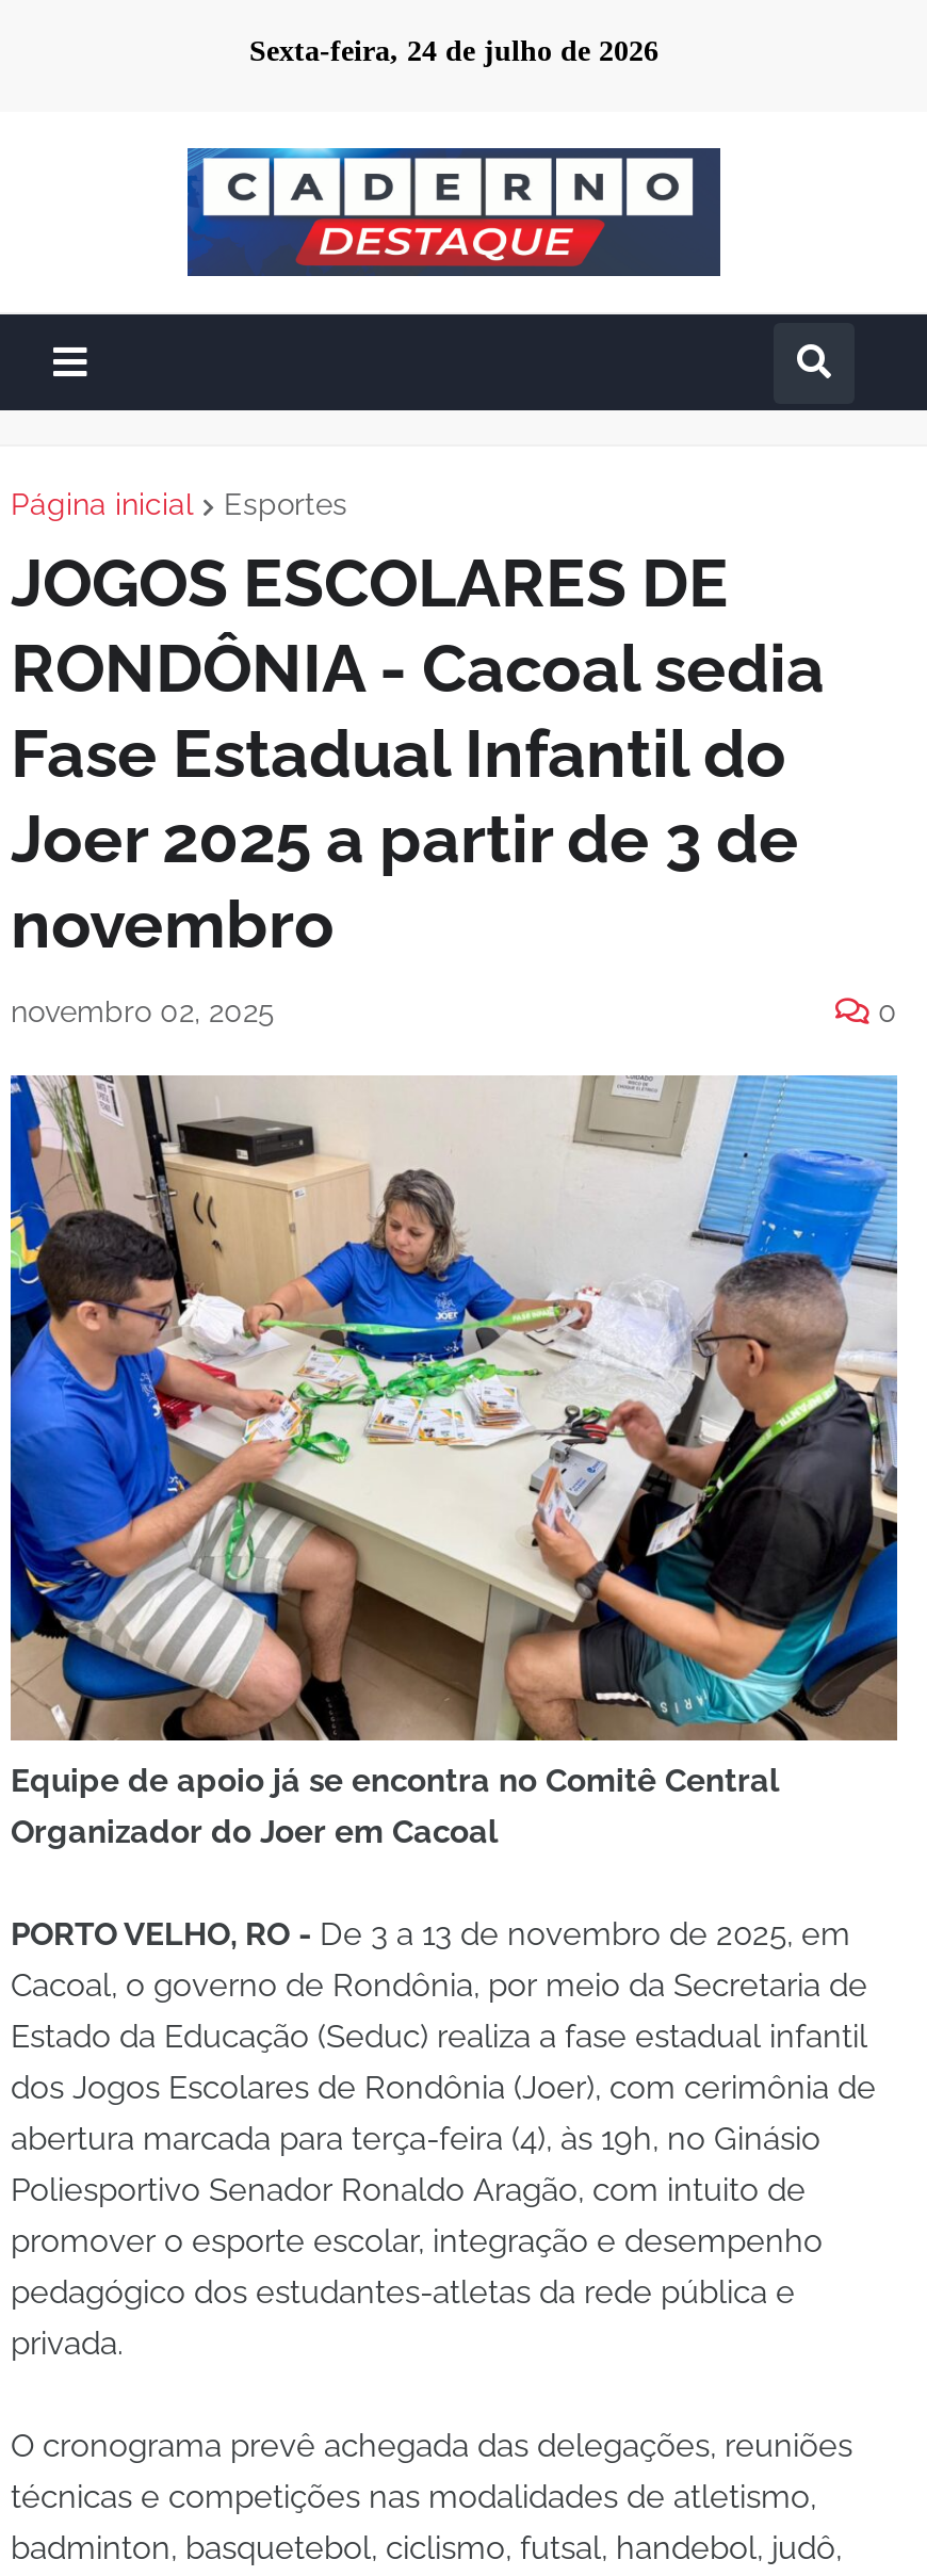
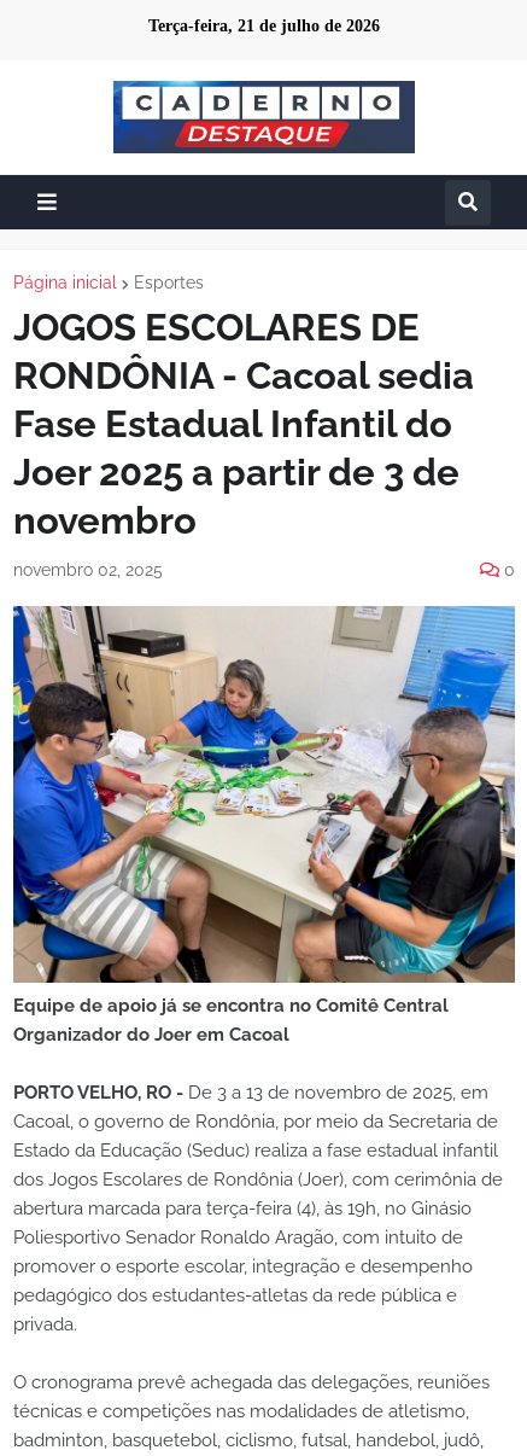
- Sexta-feira, 24 de julho de 2026
+ Terça-feira, 21 de julho de 2026
